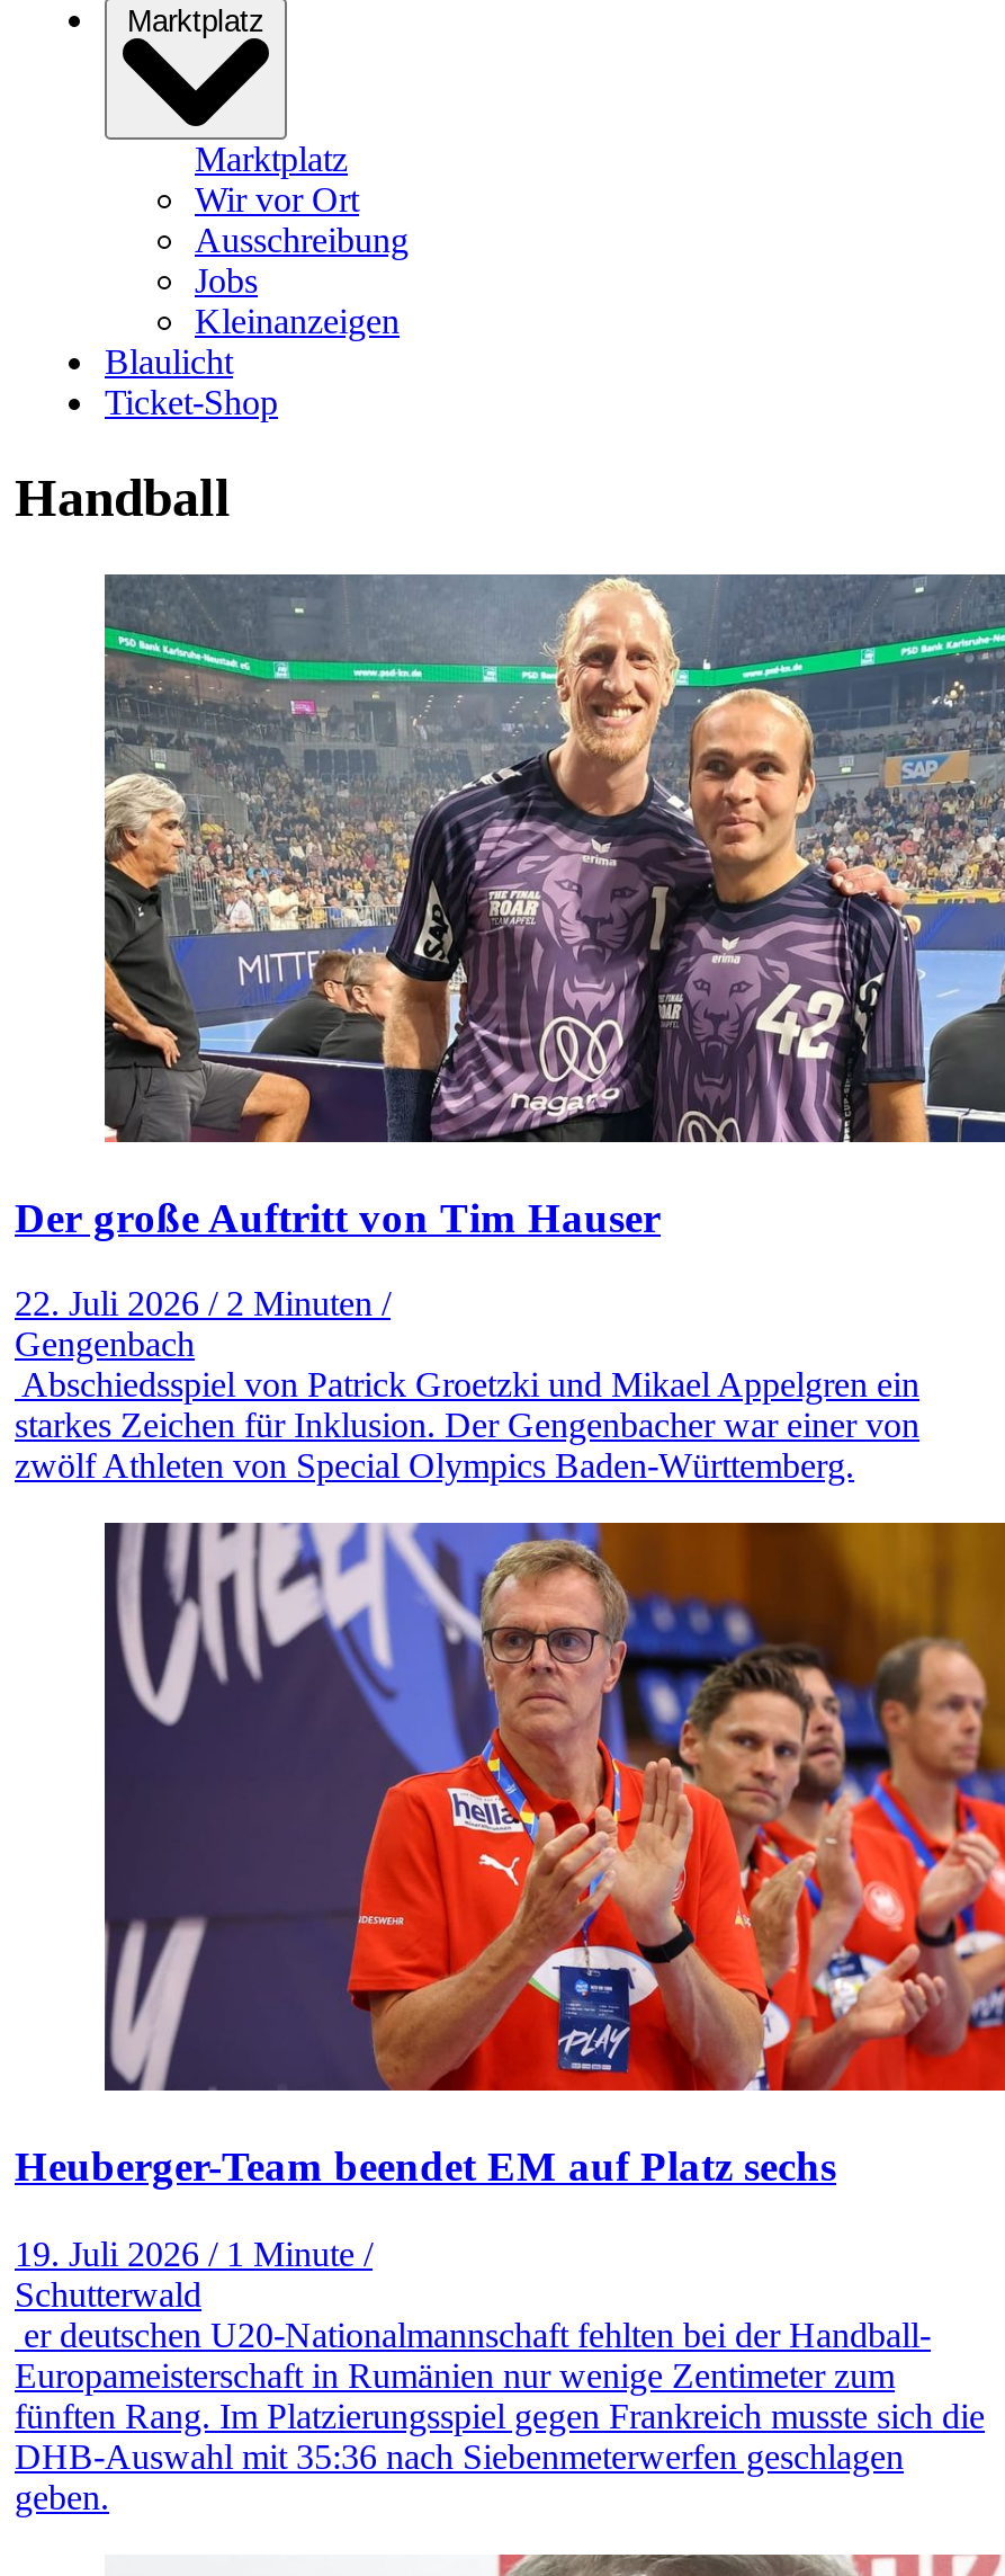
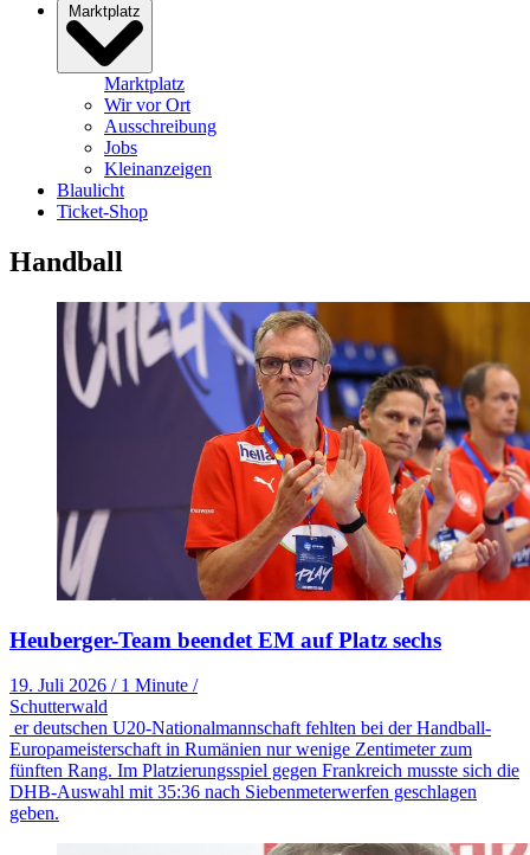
- [image]
- Der große Auftritt von Tim Hauser
- 22. Juli 2026 / 2 Minuten /
- Gengenbach
- Abschiedsspiel von Patrick Groetzki und Mikael Appelgren ein
- starkes Zeichen für Inklusion. Der Gengenbacher war einer von
- zwölf Athleten von Special Olympics Baden-Württemberg.
